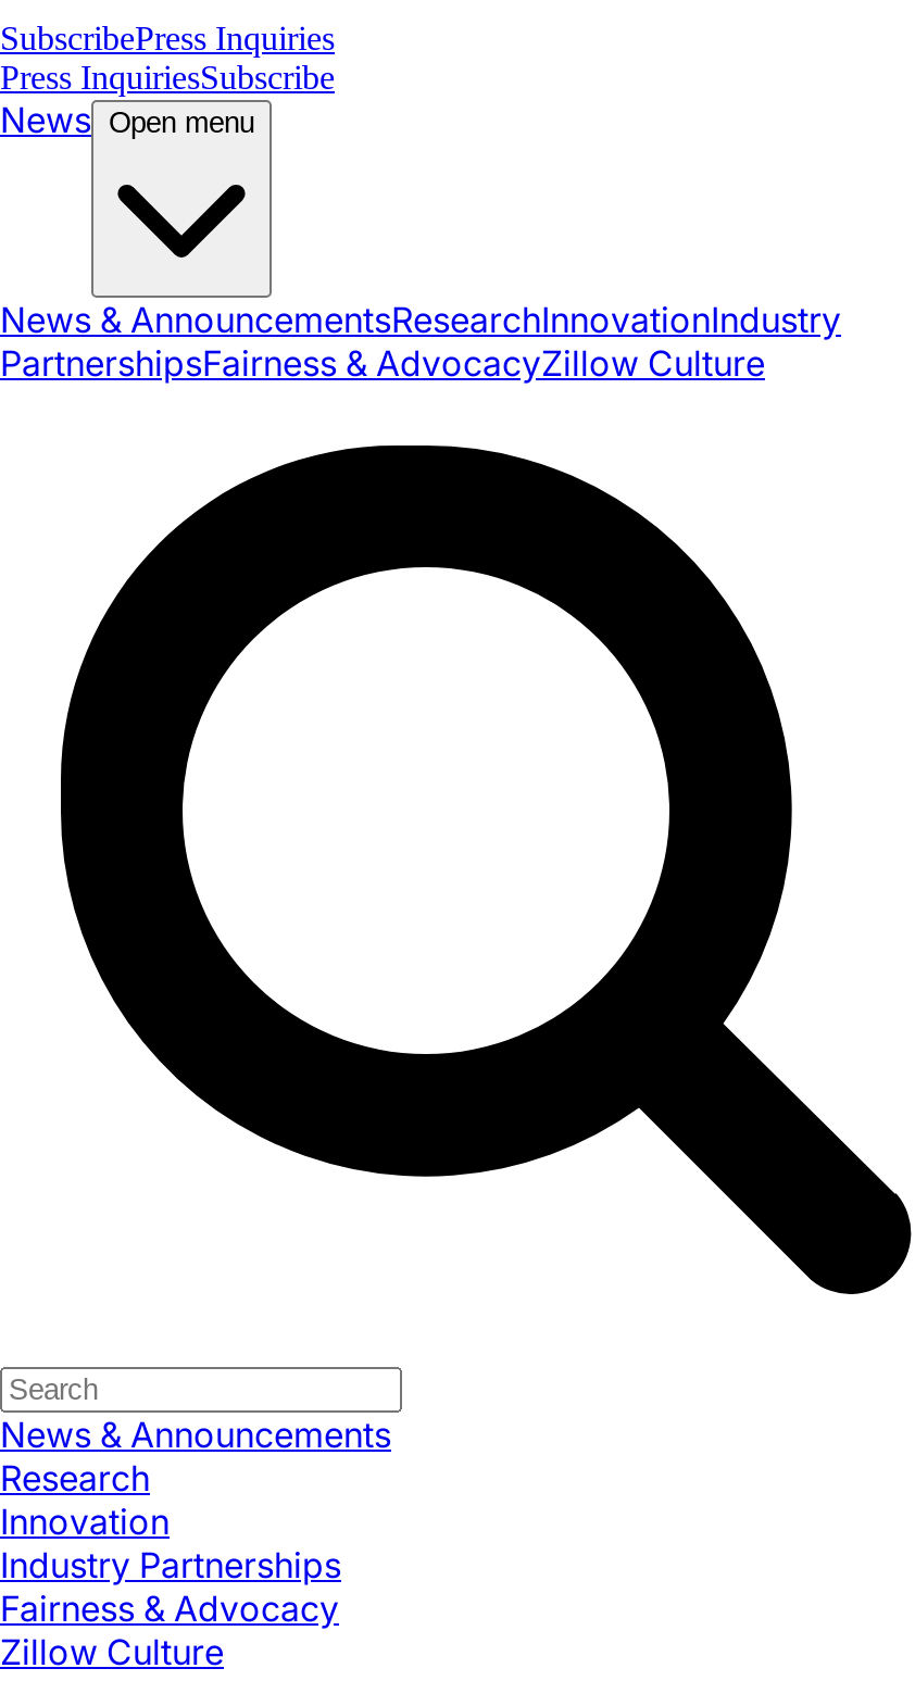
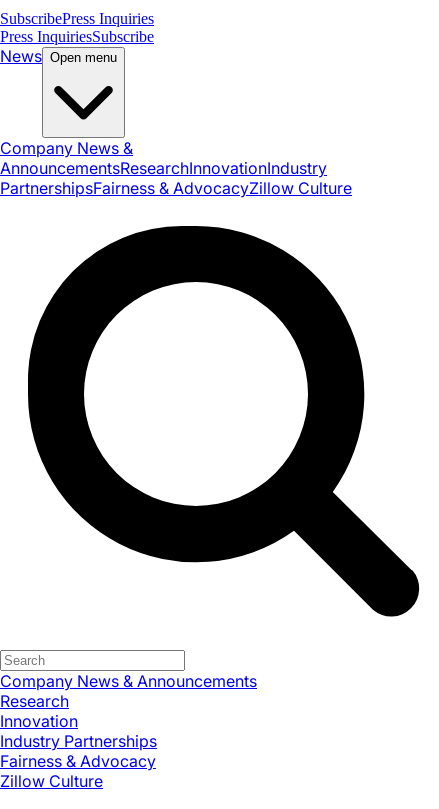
- News & AnnouncementsResearchInnovationIndustry
+ Company News &
+ AnnouncementsResearchInnovationIndustry

- News & Announcements
+ Company News & Announcements
